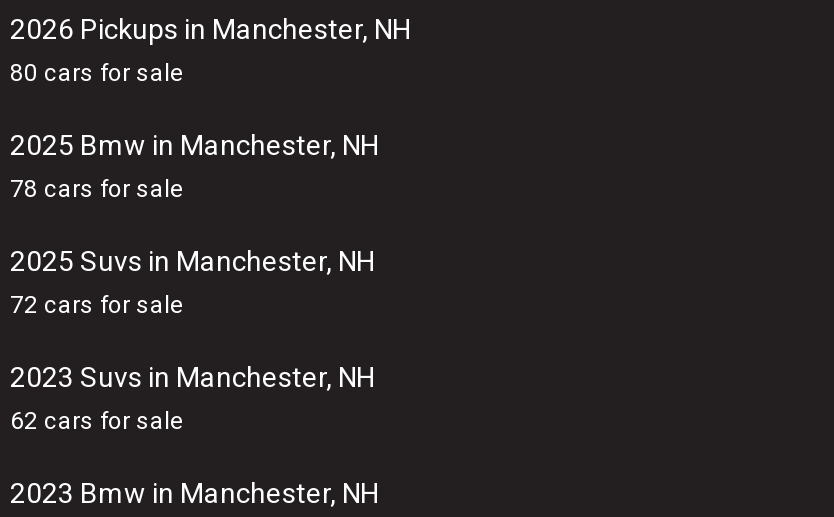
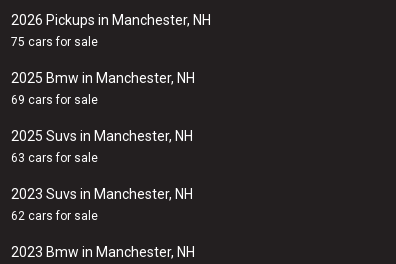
- 80 cars for sale
+ 75 cars for sale

- 78 cars for sale
+ 69 cars for sale

- 72 cars for sale
+ 63 cars for sale
